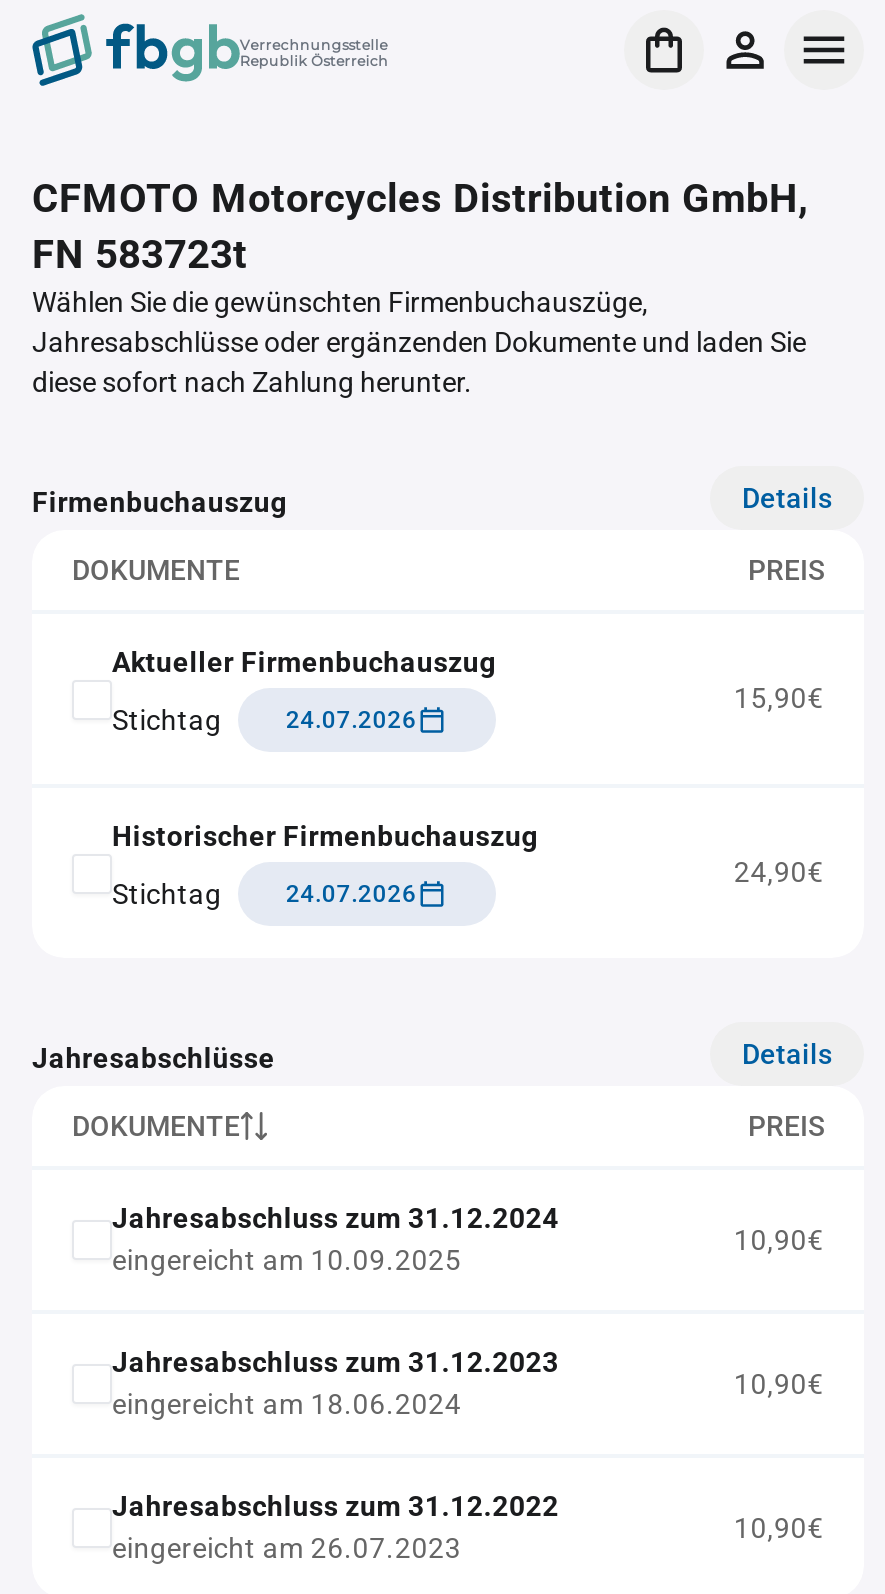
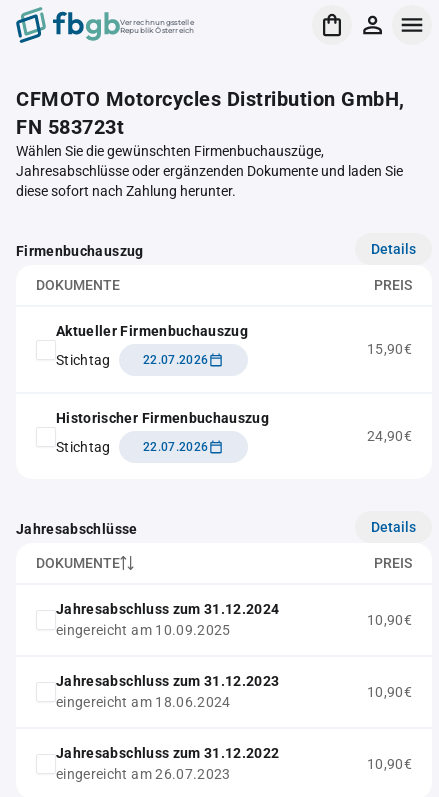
- 24.07.2026
+ 22.07.2026

- 24.07.2026
+ 22.07.2026
